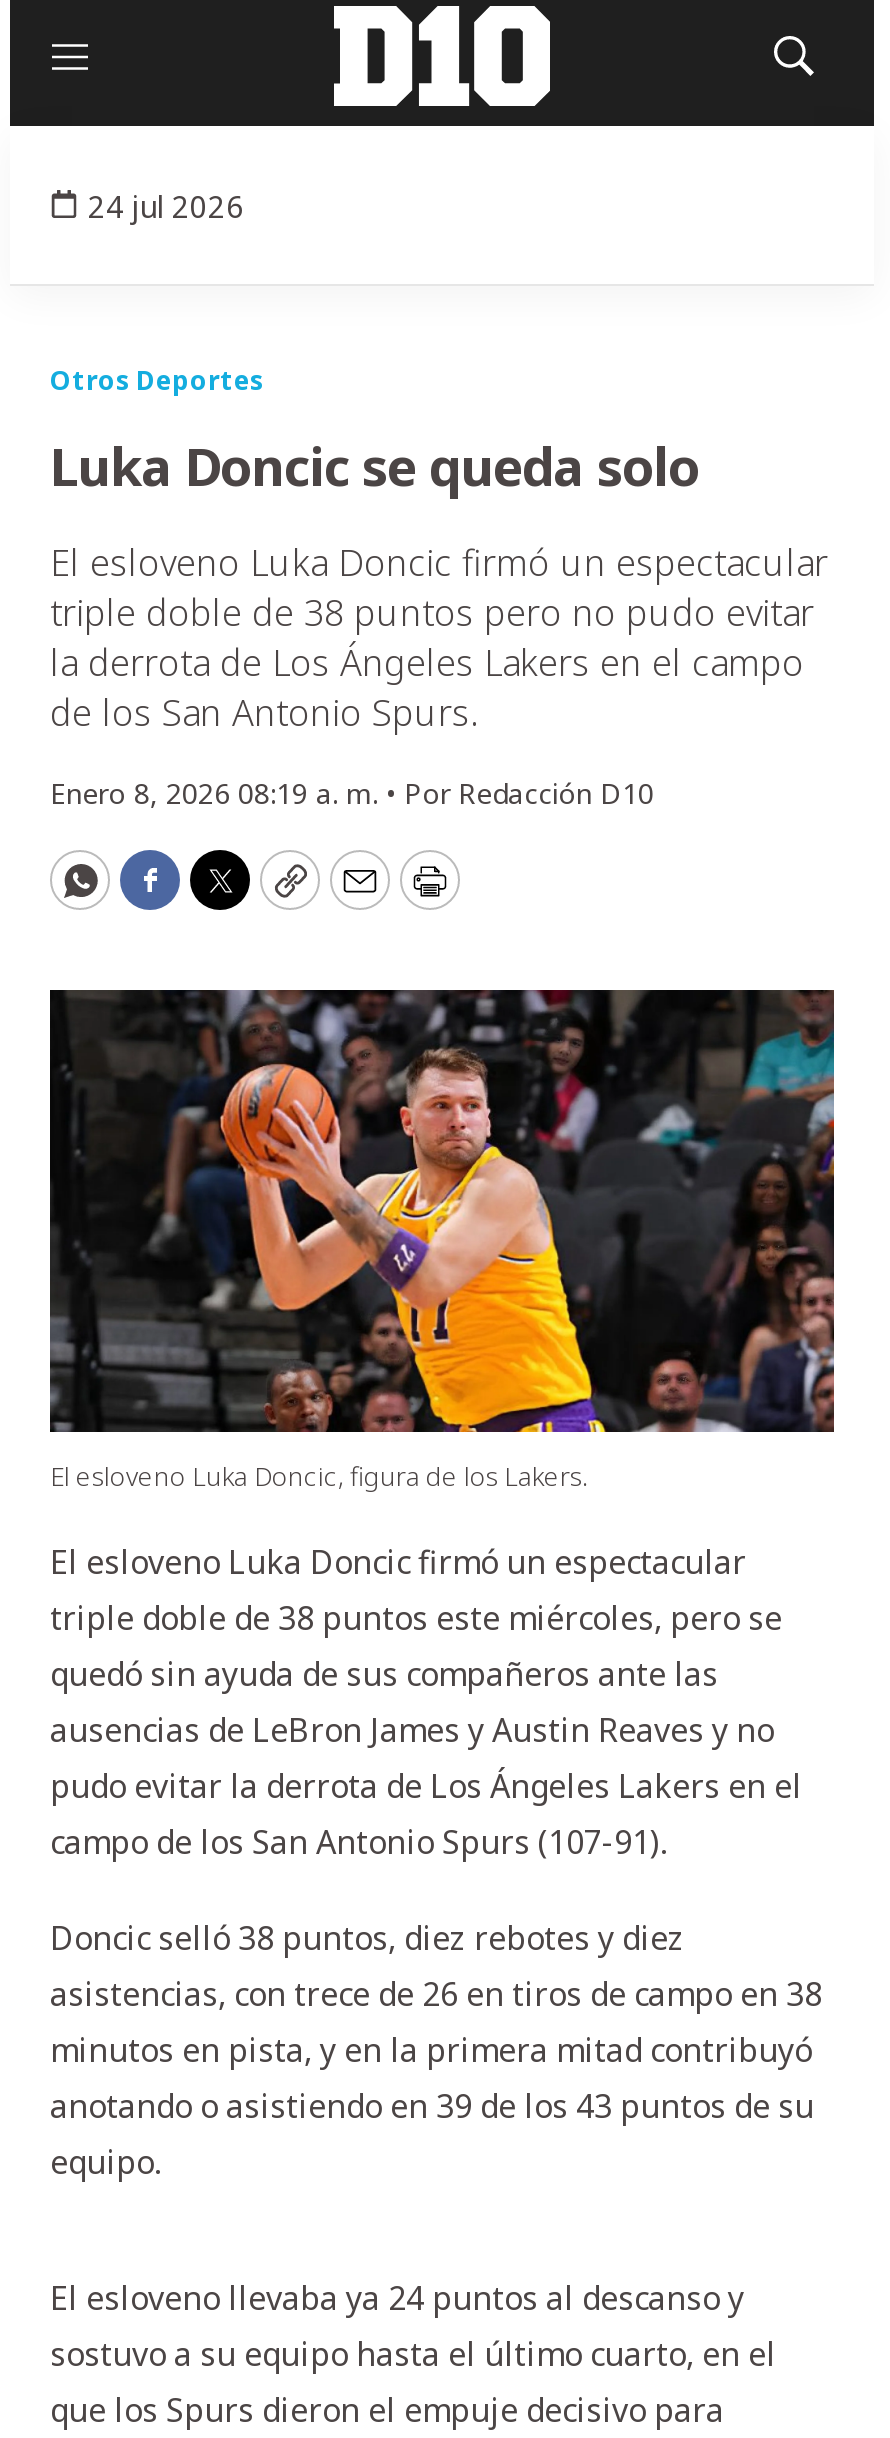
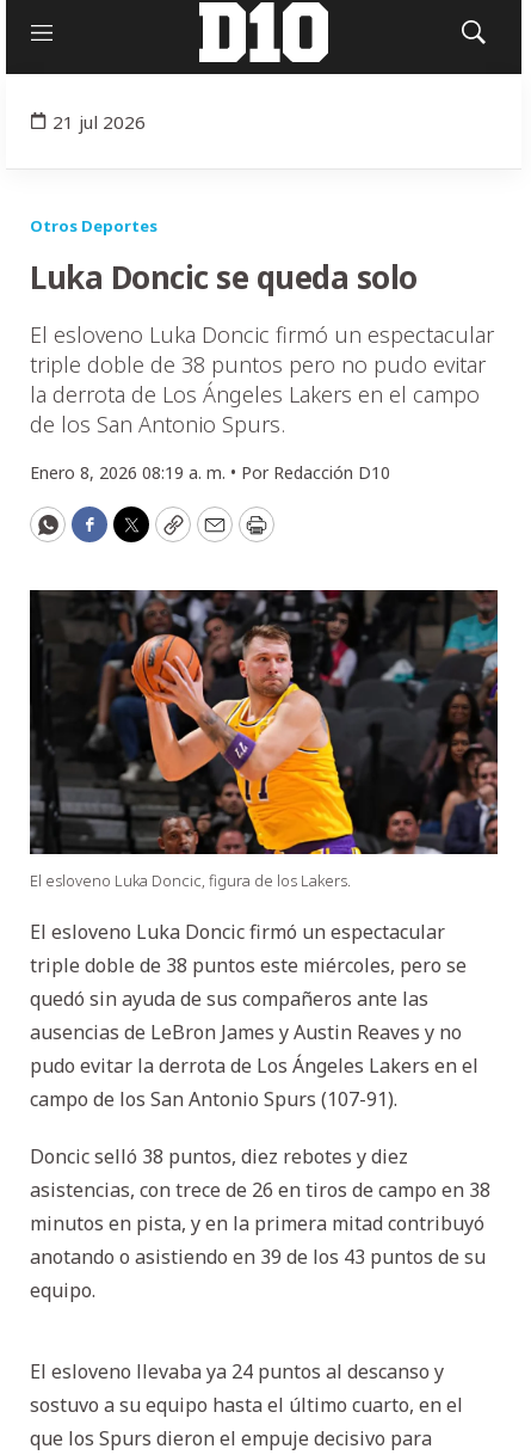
- 24 jul 2026
+ 21 jul 2026
